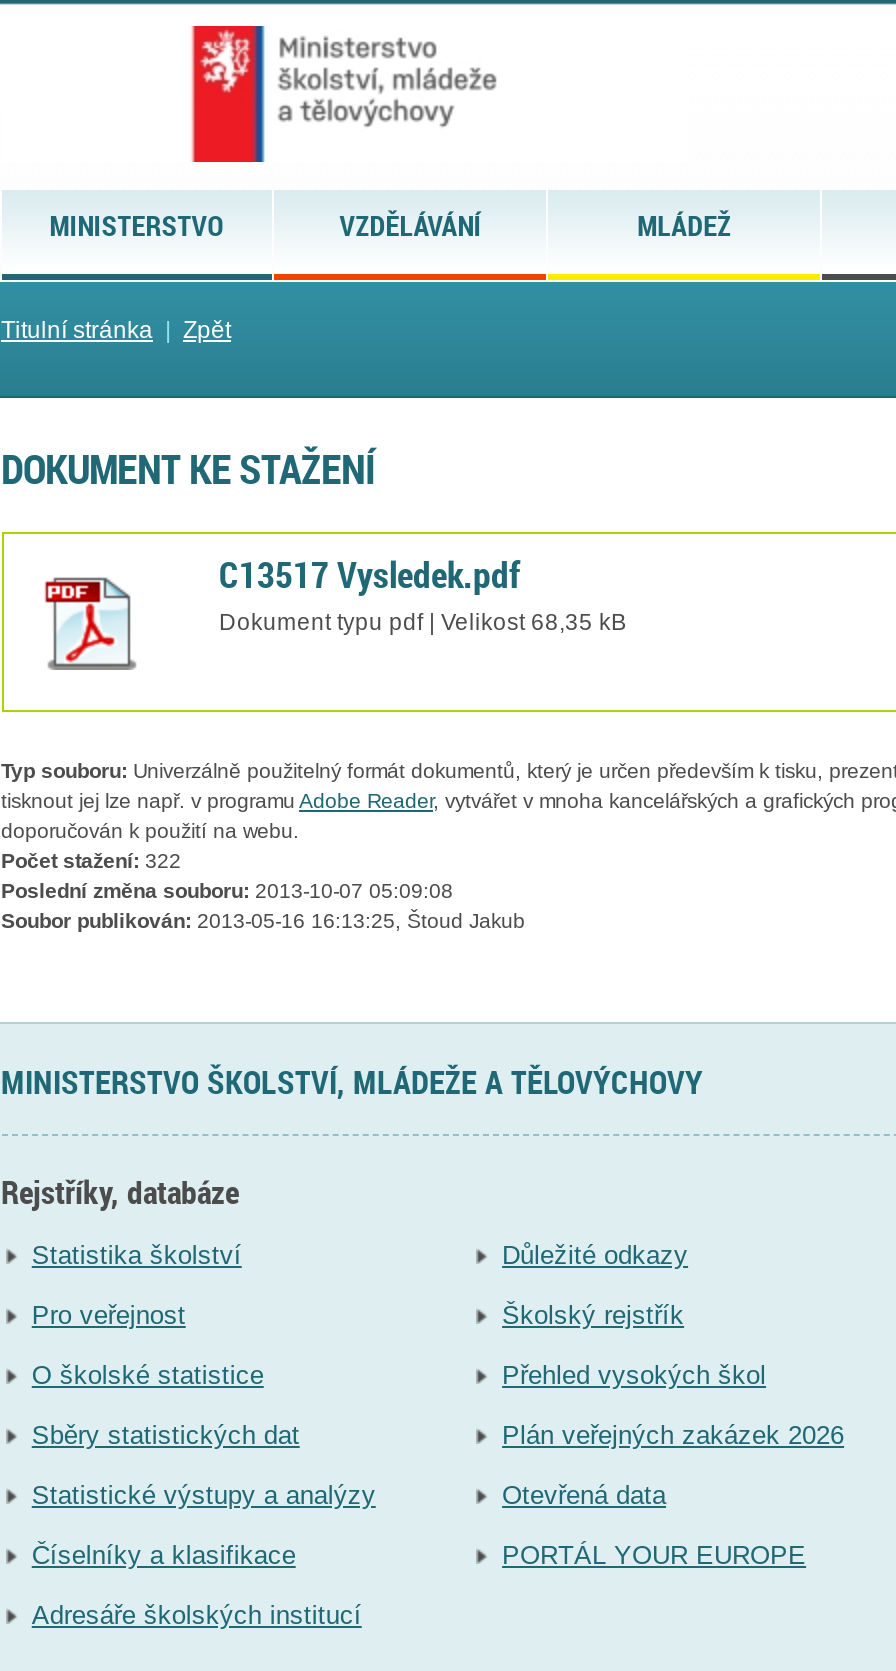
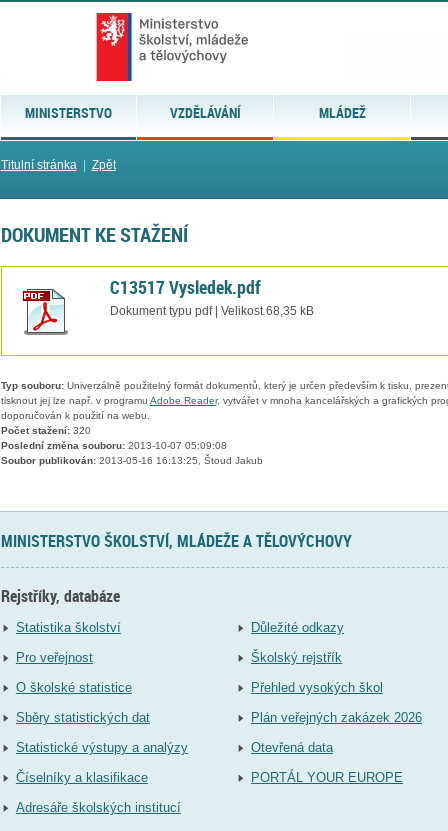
- Počet stažení: 322
+ Počet stažení: 320
